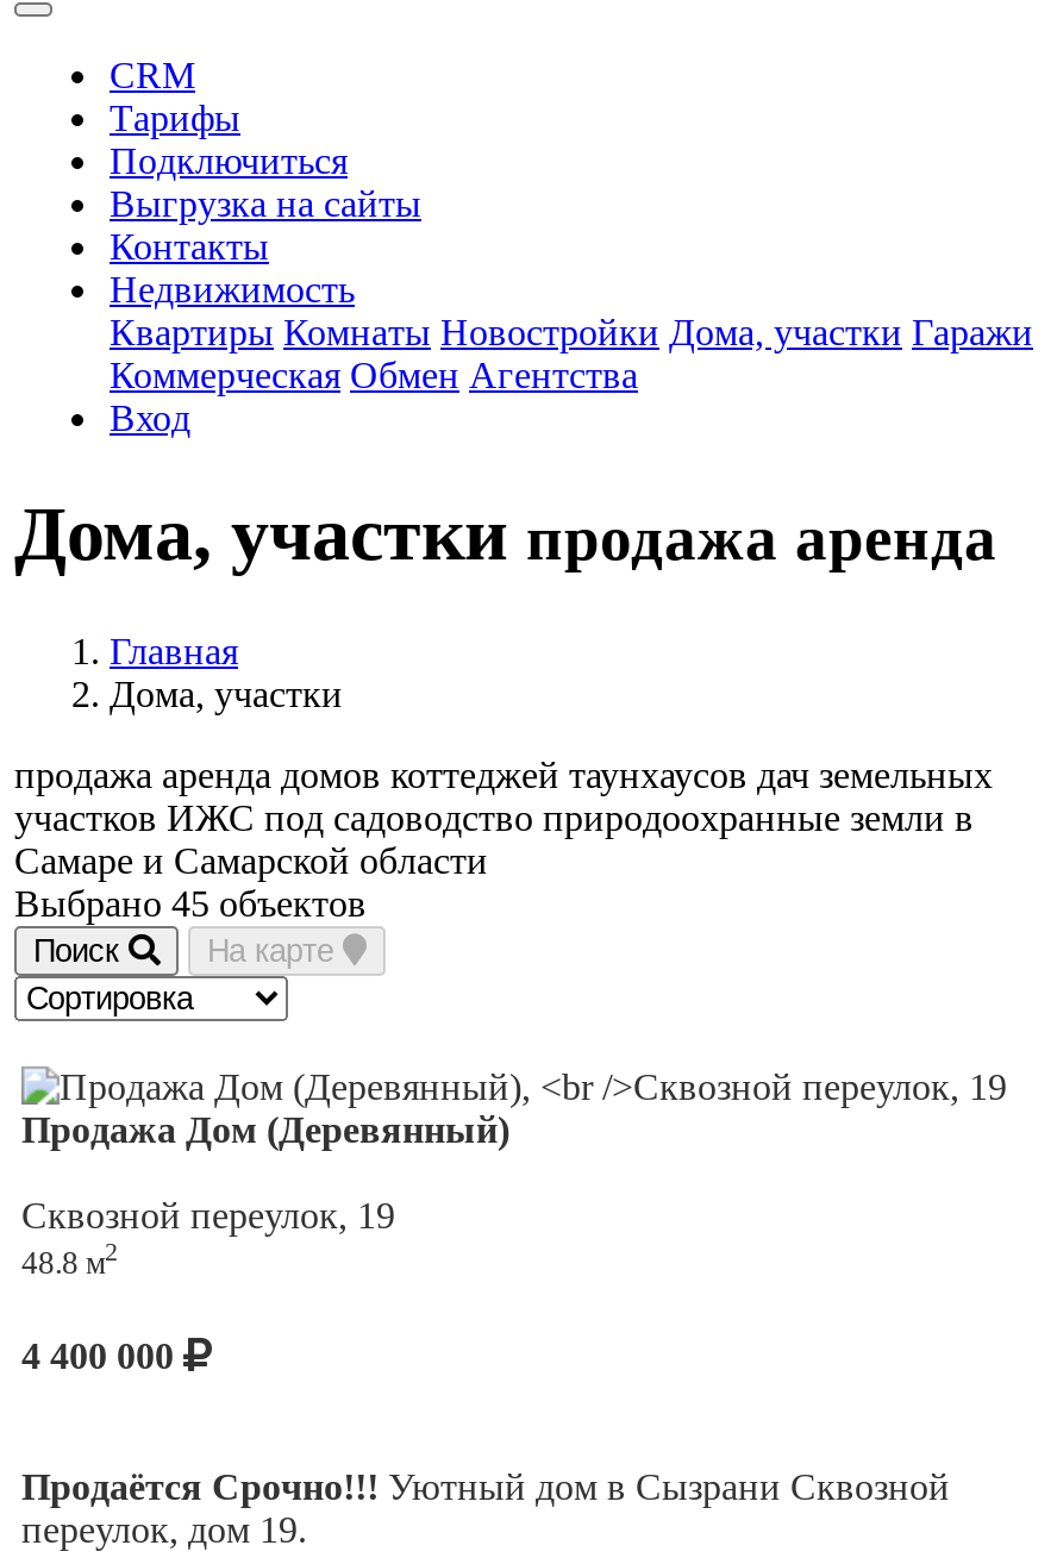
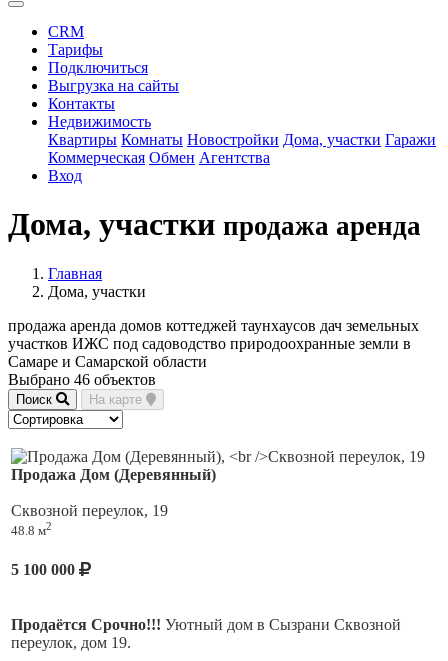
- Выбрано 45 объектов
+ Выбрано 46 объектов

- 4 400 000
+ 5 100 000
